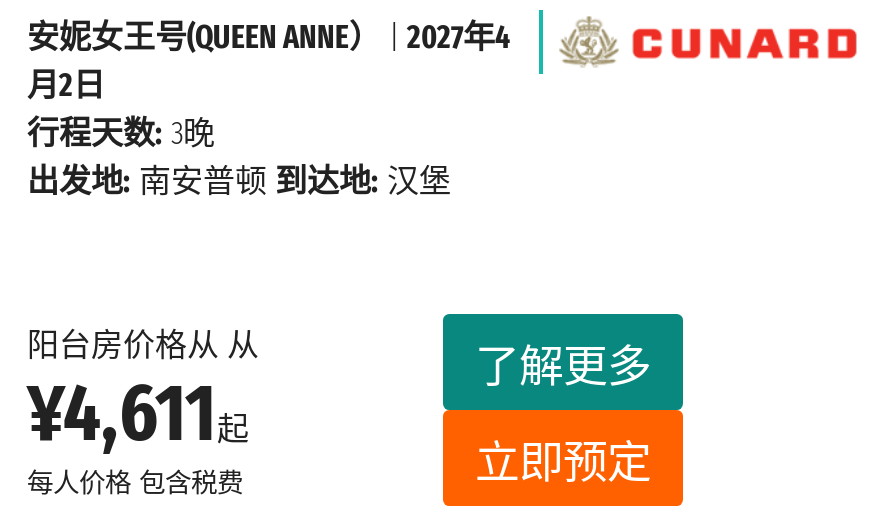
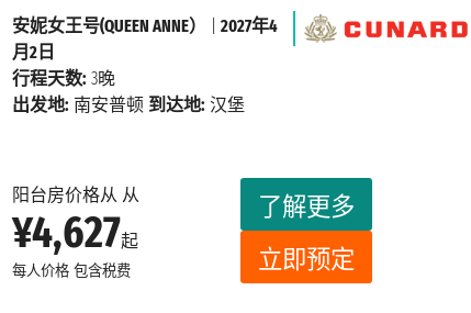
- ¥4,611起
+ ¥4,627起
